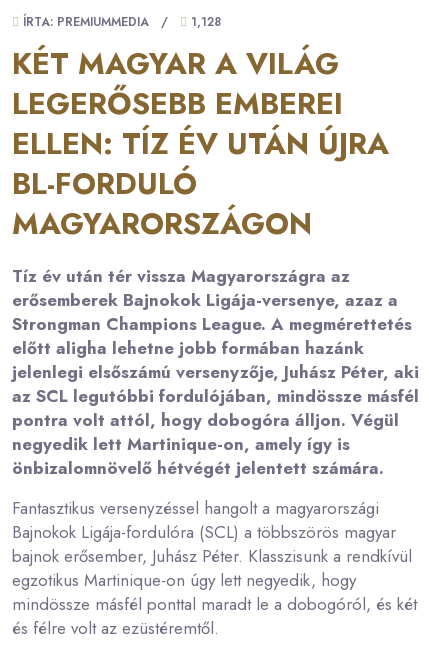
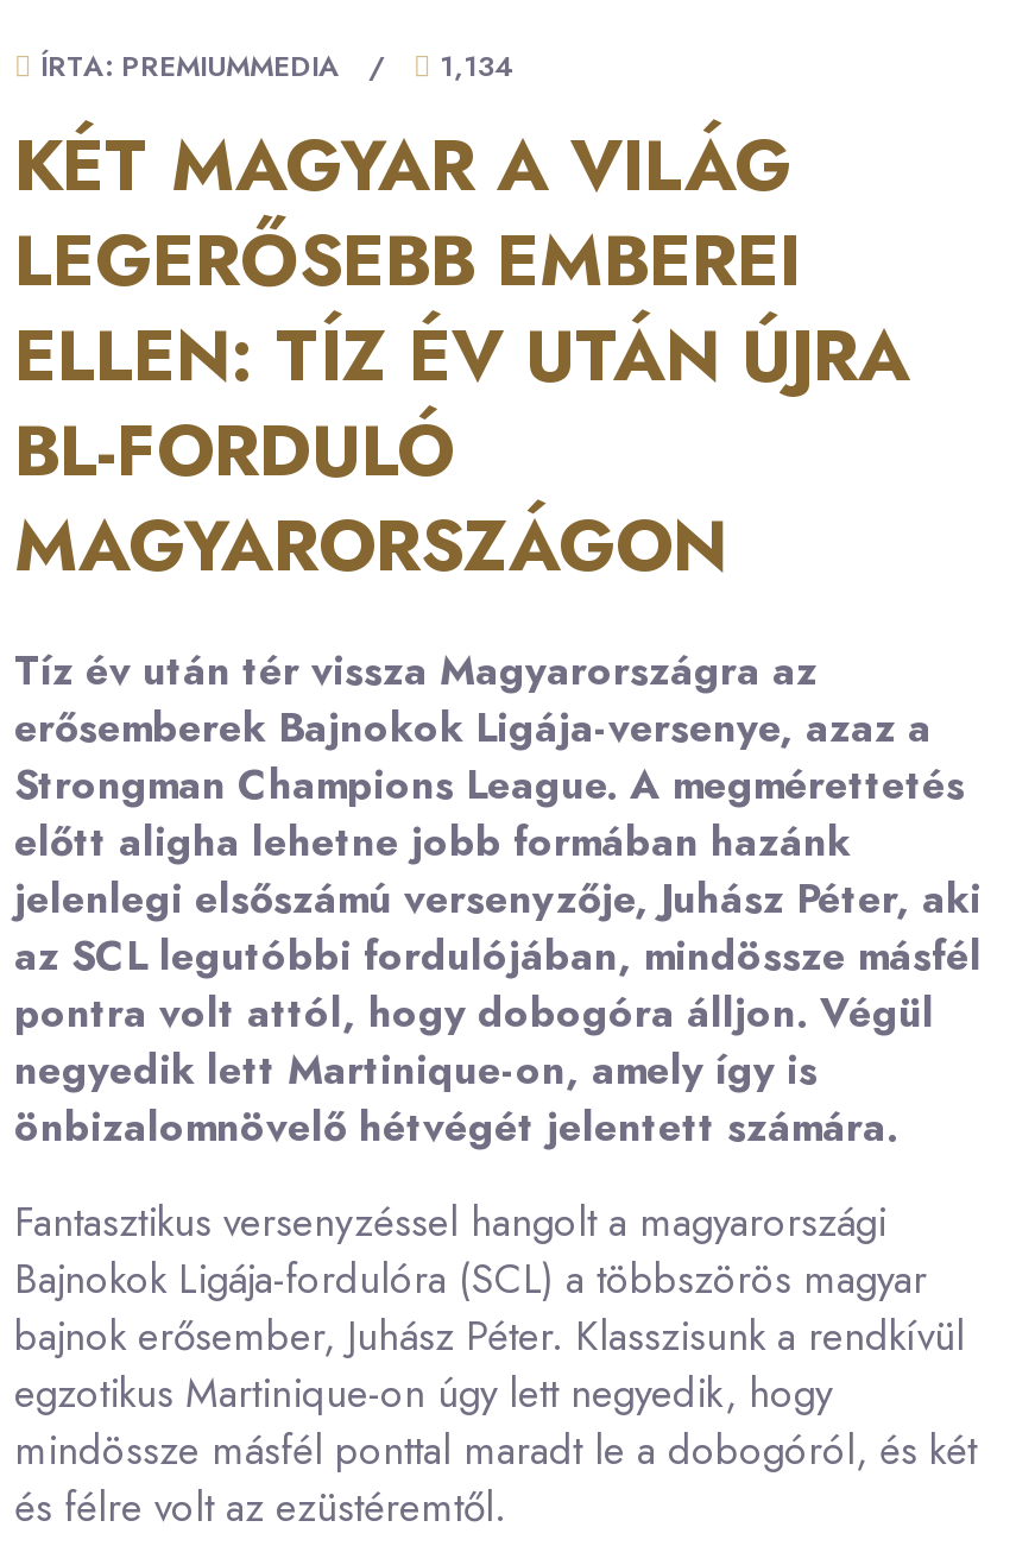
- 1,128
+ 1,134
